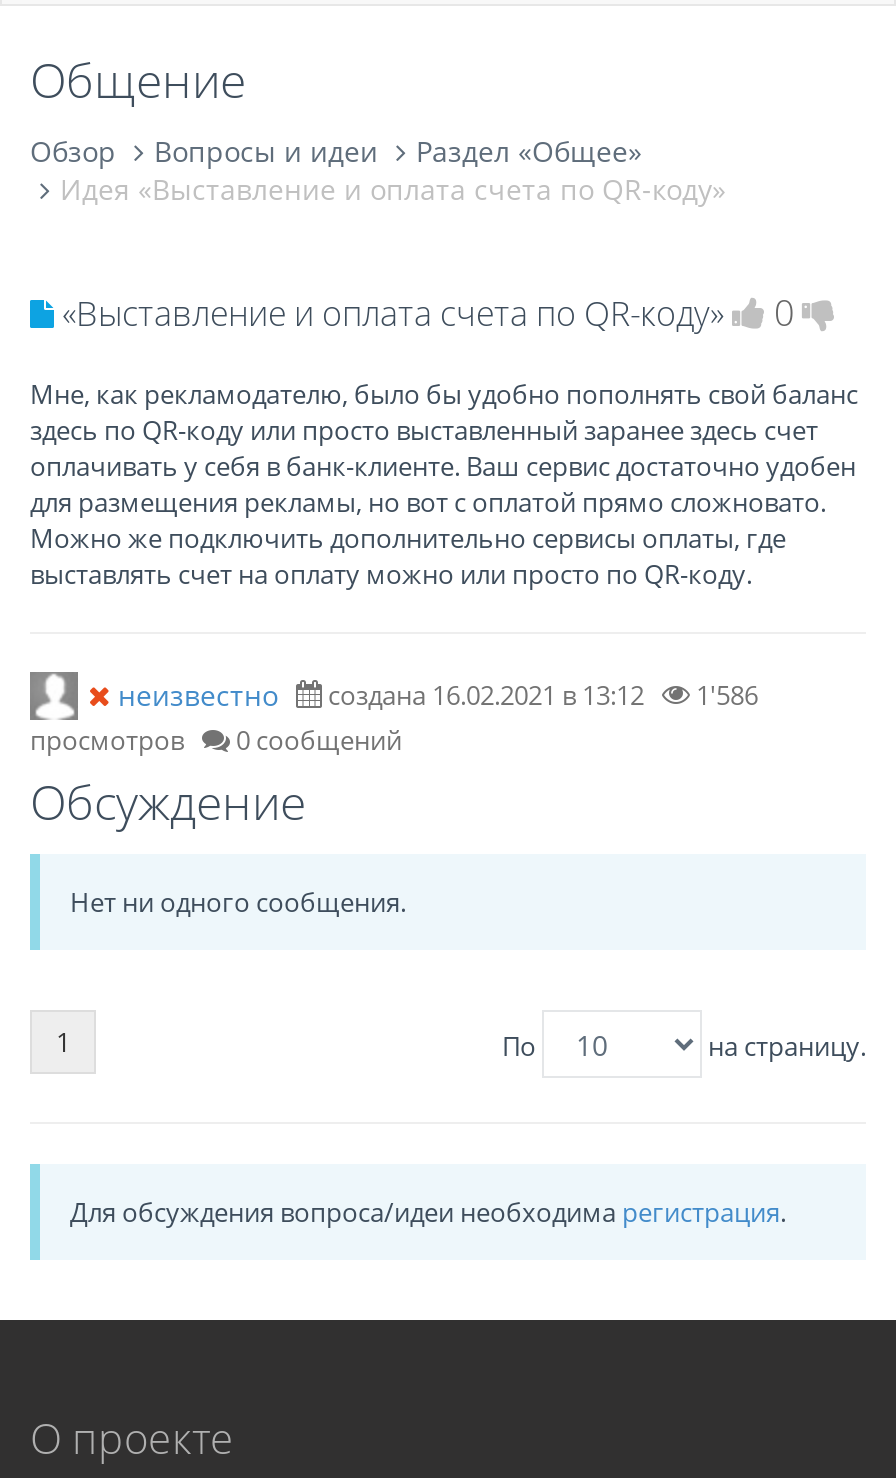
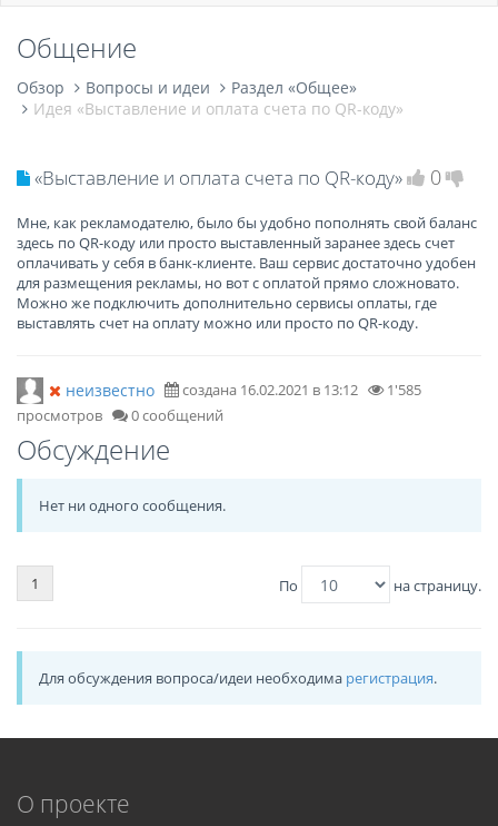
- неизвестно создана 16.02.2021 в 13:12 1'586
+ неизвестно создана 16.02.2021 в 13:12 1'585
